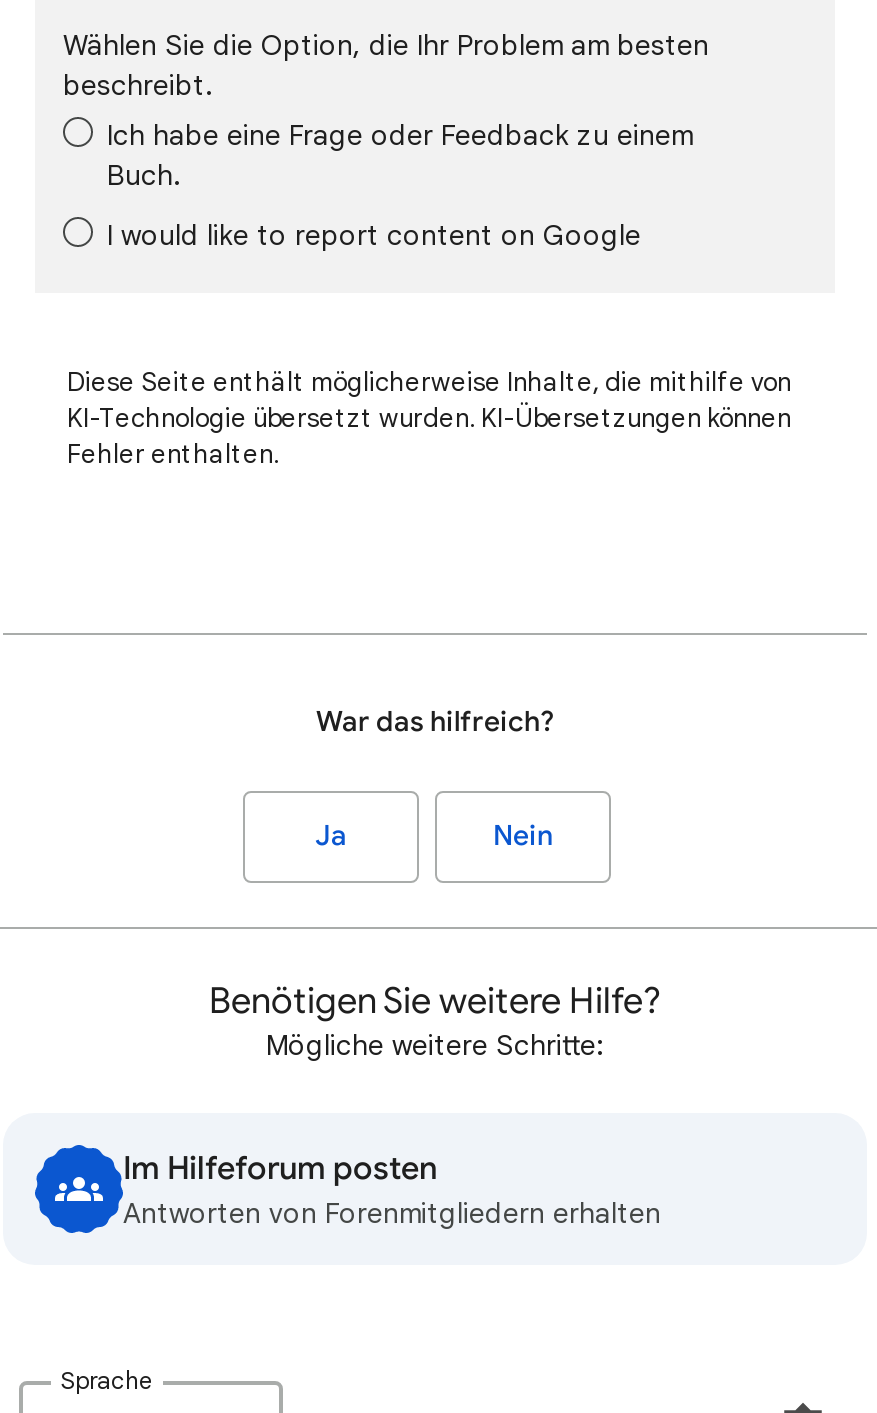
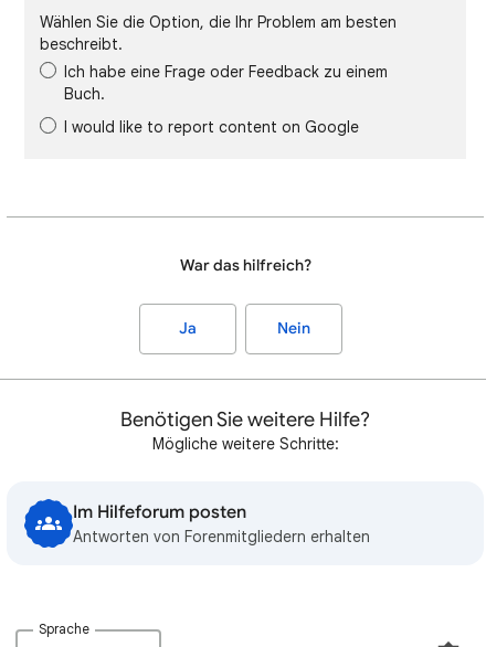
- Diese Seite enthält möglicherweise Inhalte, die mithilfe von
- KI-Technologie übersetzt wurden. KI-Übersetzungen können
- Fehler enthalten.
